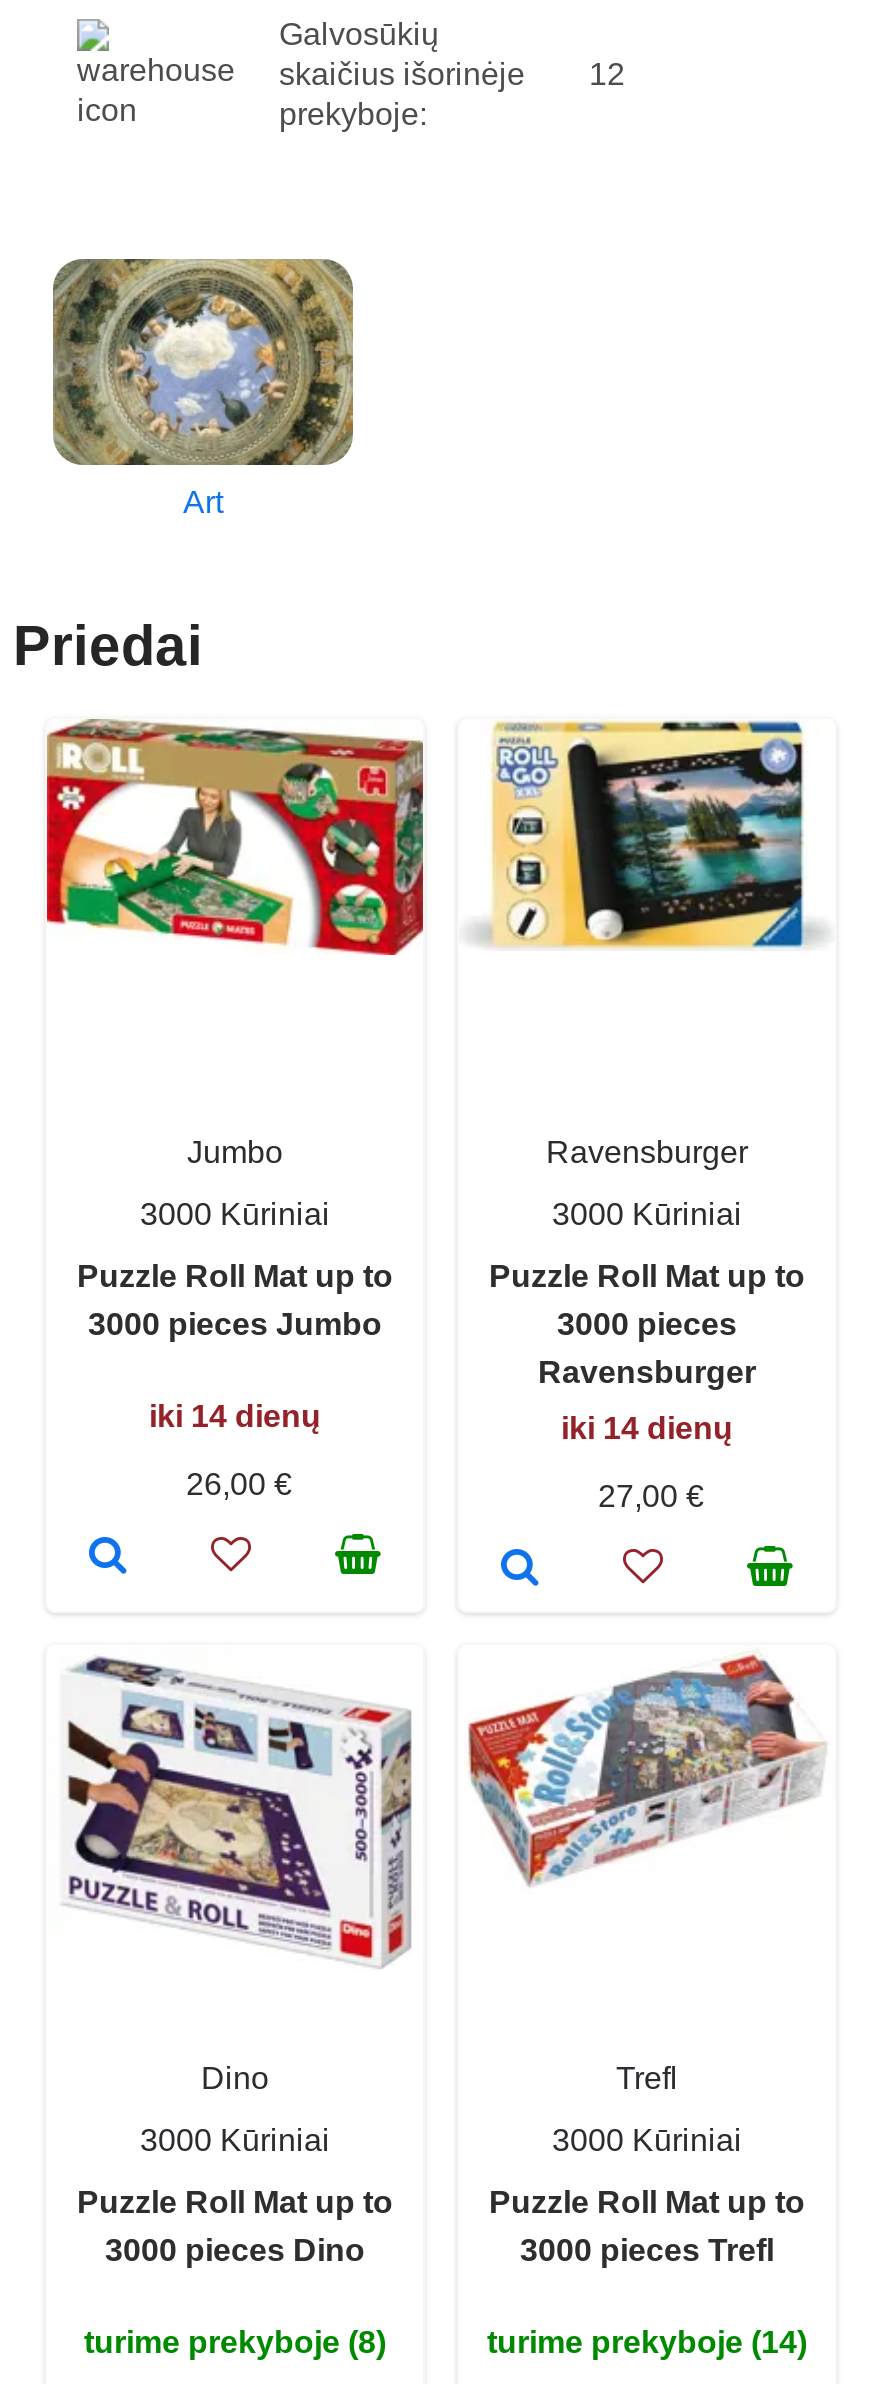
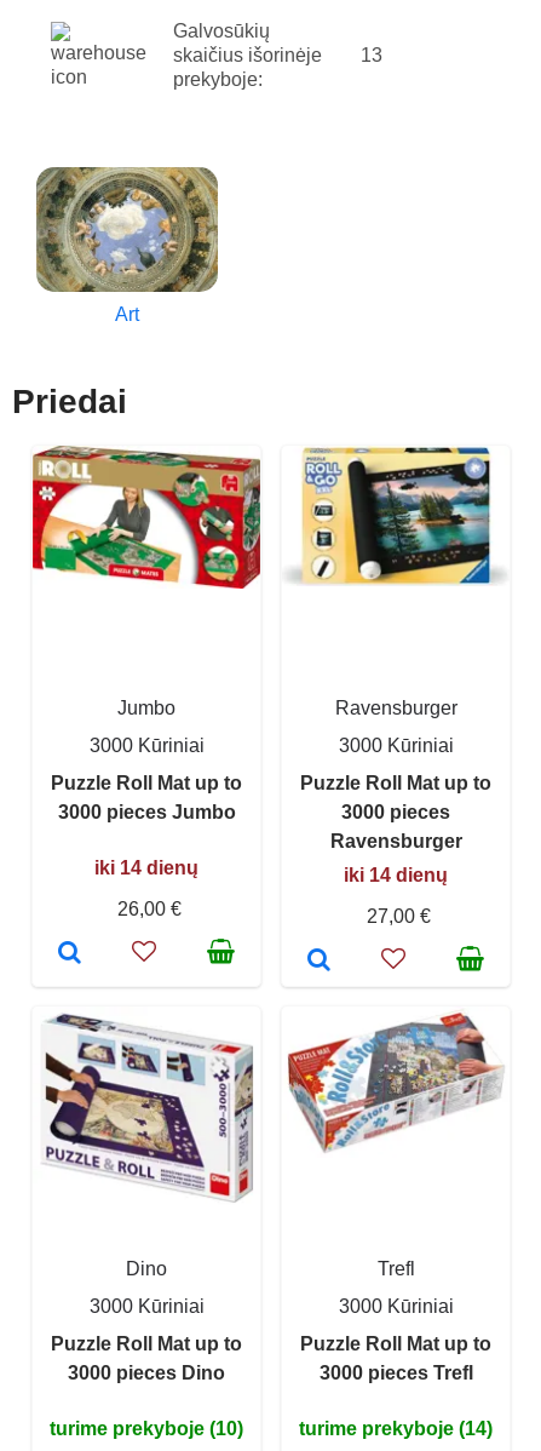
- skaičius išorinėje 12
+ skaičius išorinėje 13

- turime prekyboje (8)
+ turime prekyboje (10)
